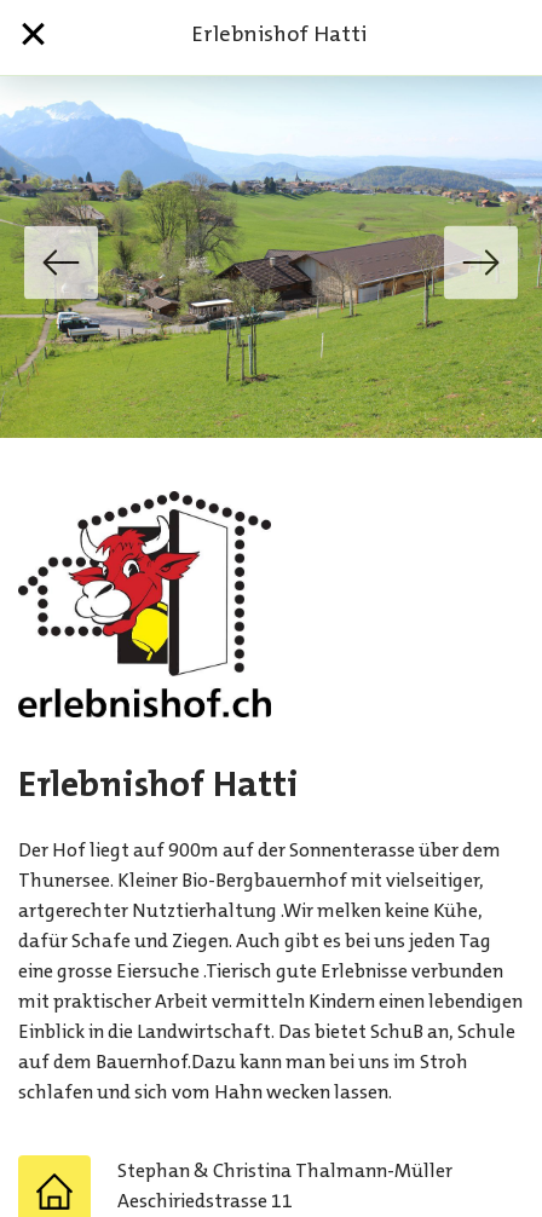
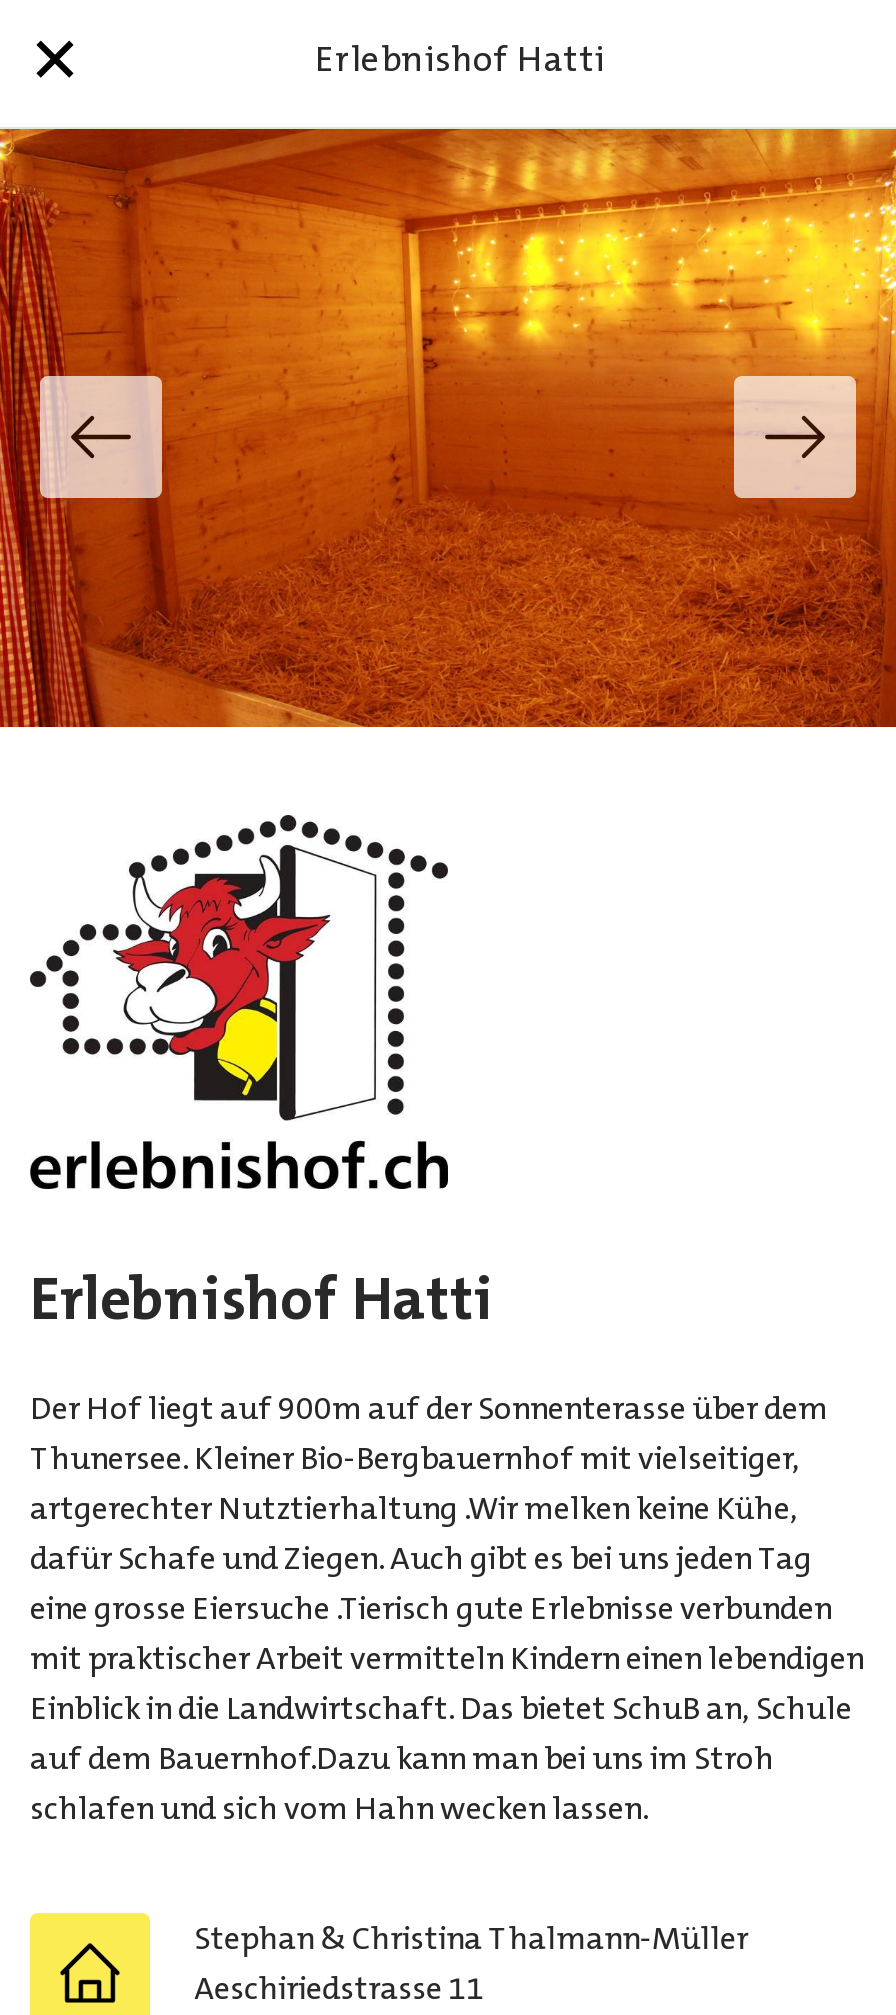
- [image]
+ [image]
